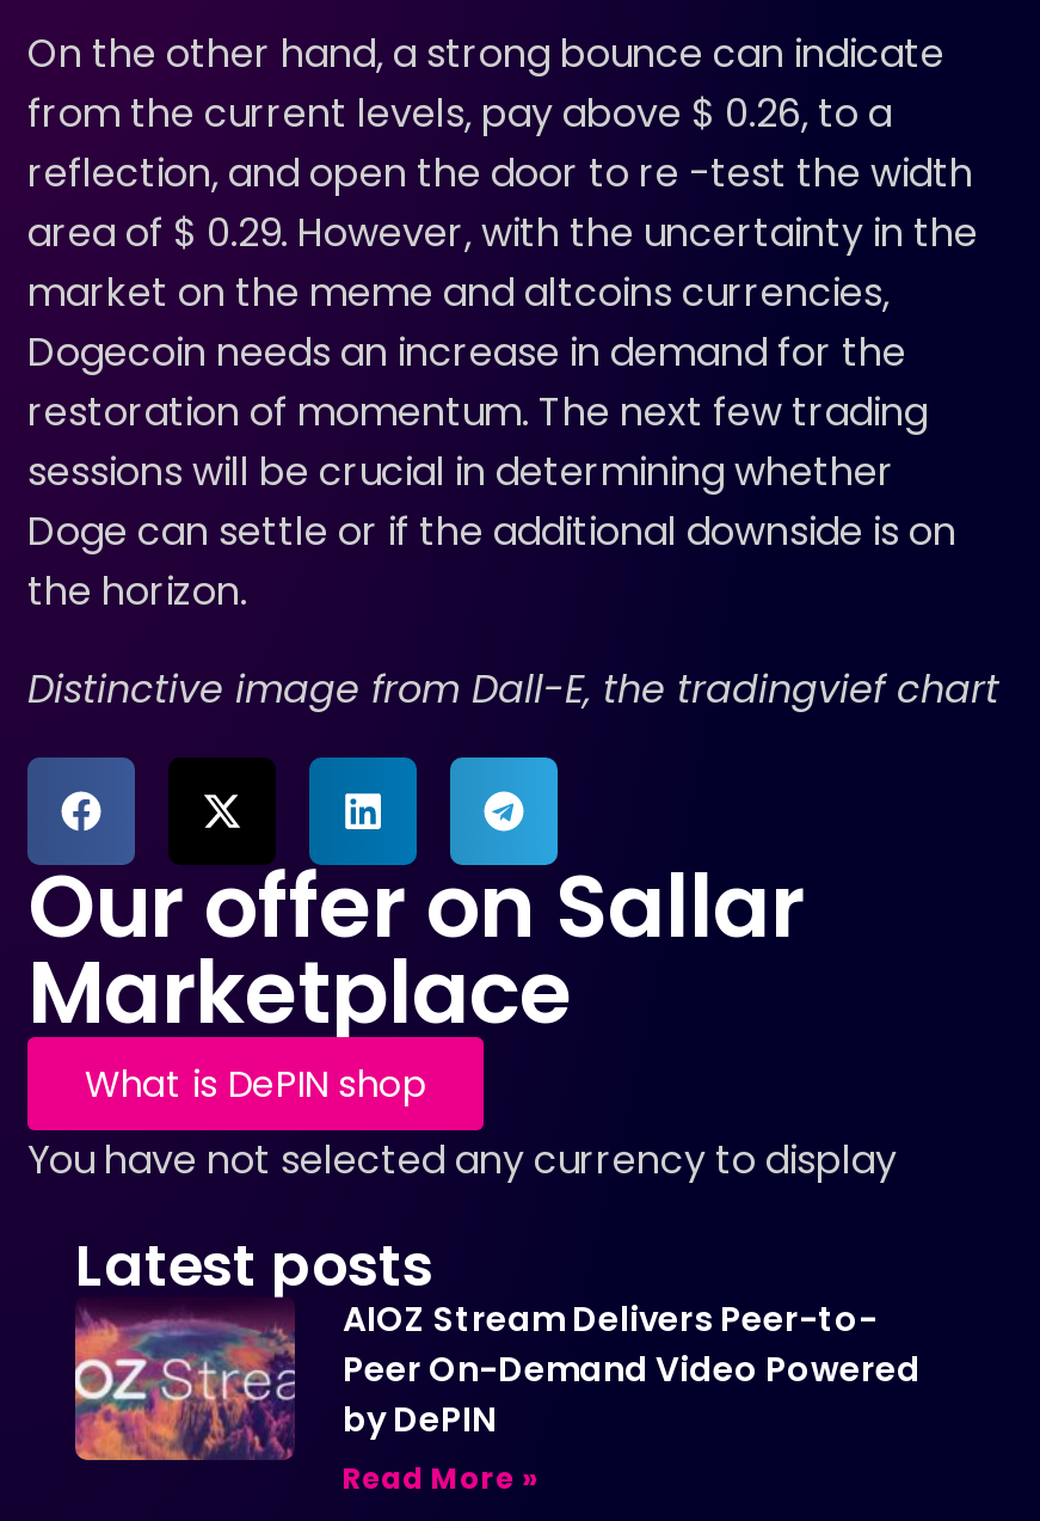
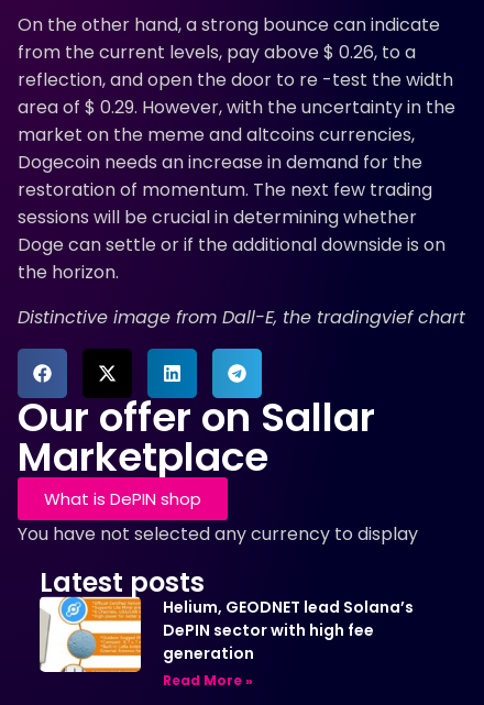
- [image]
- AIOZ Stream Delivers Peer-to-
- Peer On-Demand Video Powered
- by DePIN
+ [image]
+ Helium, GEODNET lead Solana’s
+ DePIN sector with high fee
+ generation
